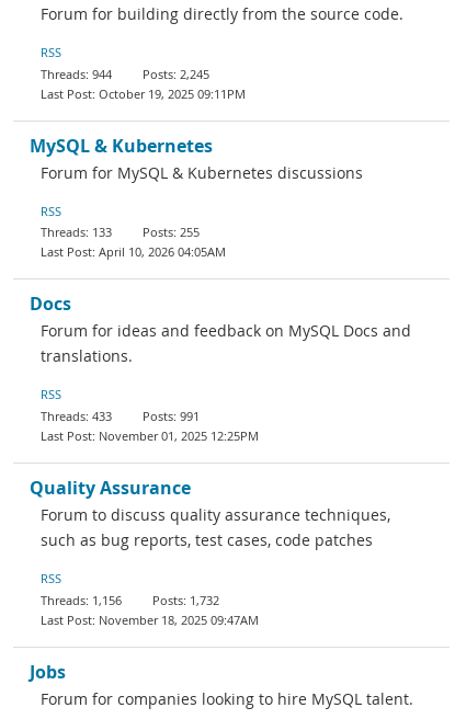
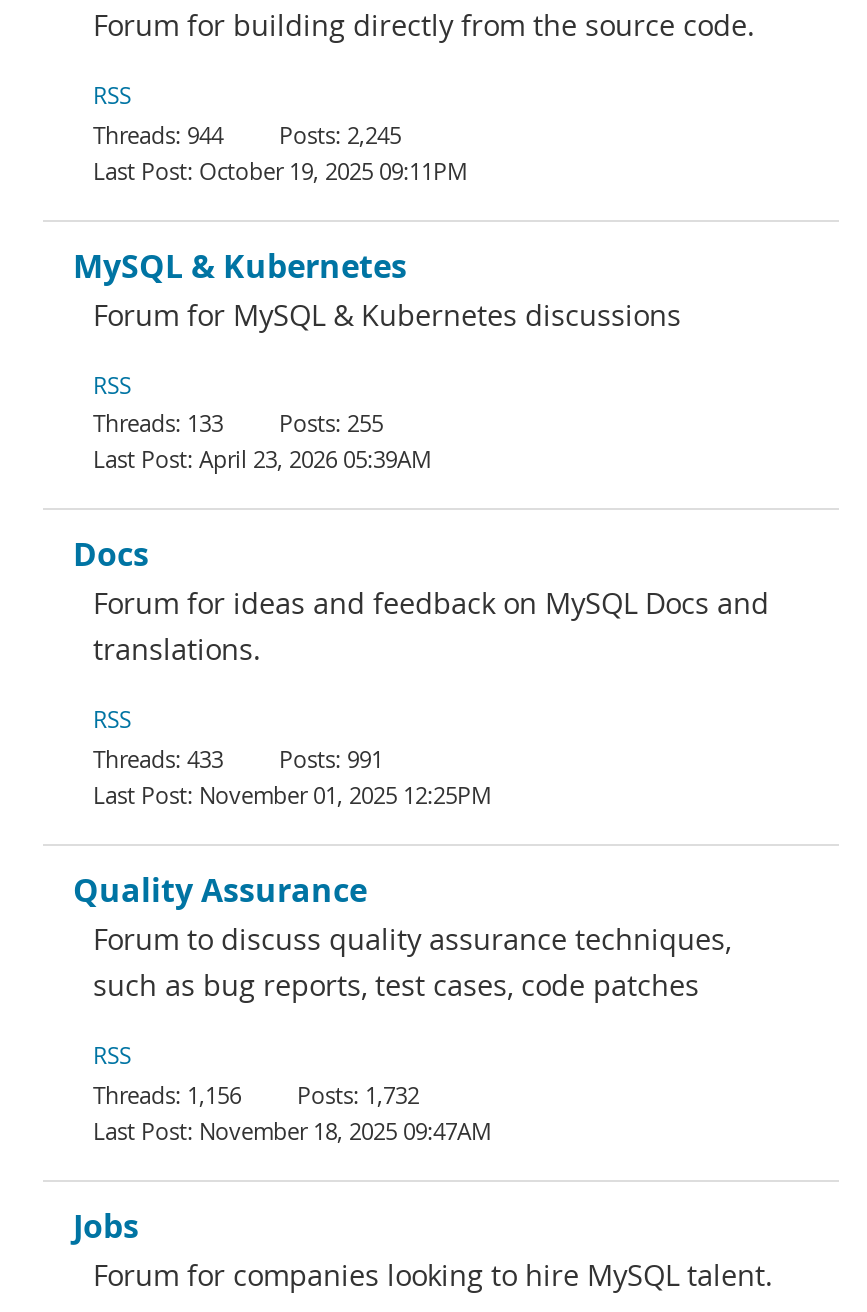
- April 10, 2026 04:05AM
+ April 23, 2026 05:39AM
